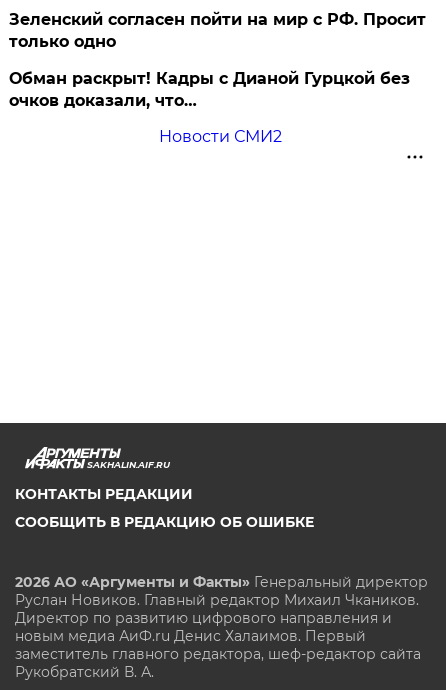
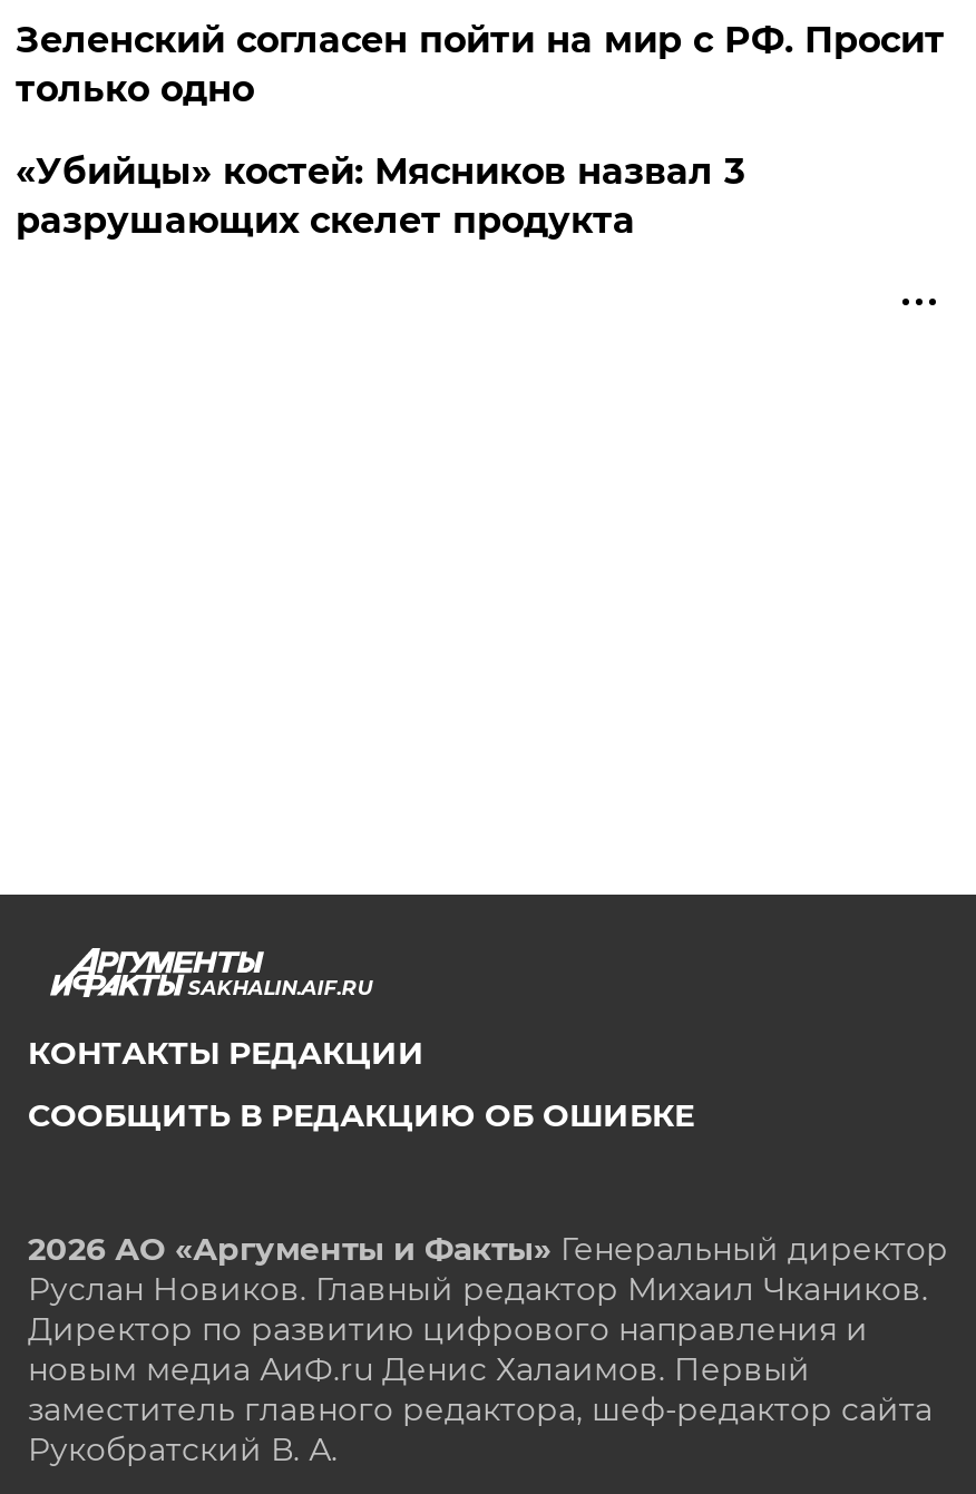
- Обман раскрыт! Кадры с Дианой Гурцкой без
- очков доказали, что…
- Новости СМИ2
+ «Убийцы» костей: Мясников назвал 3
+ разрушающих скелет продукта
